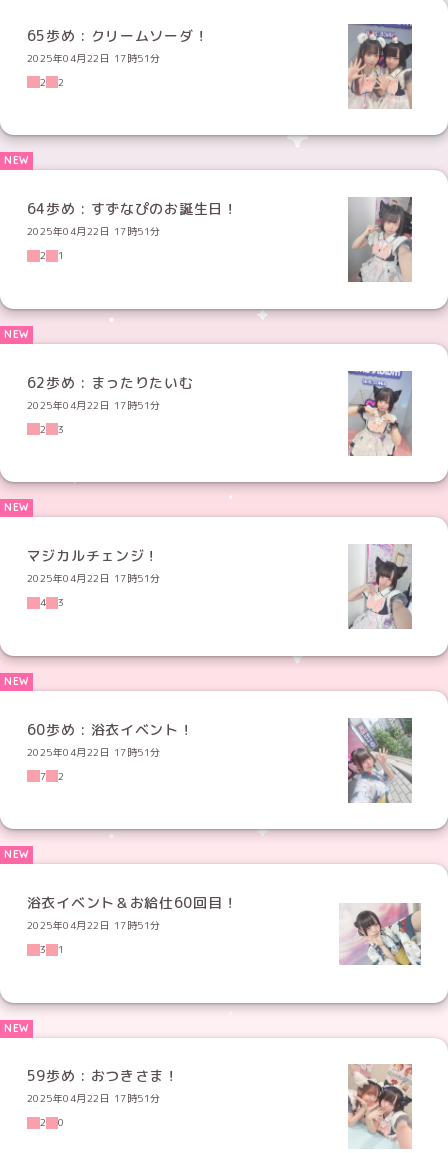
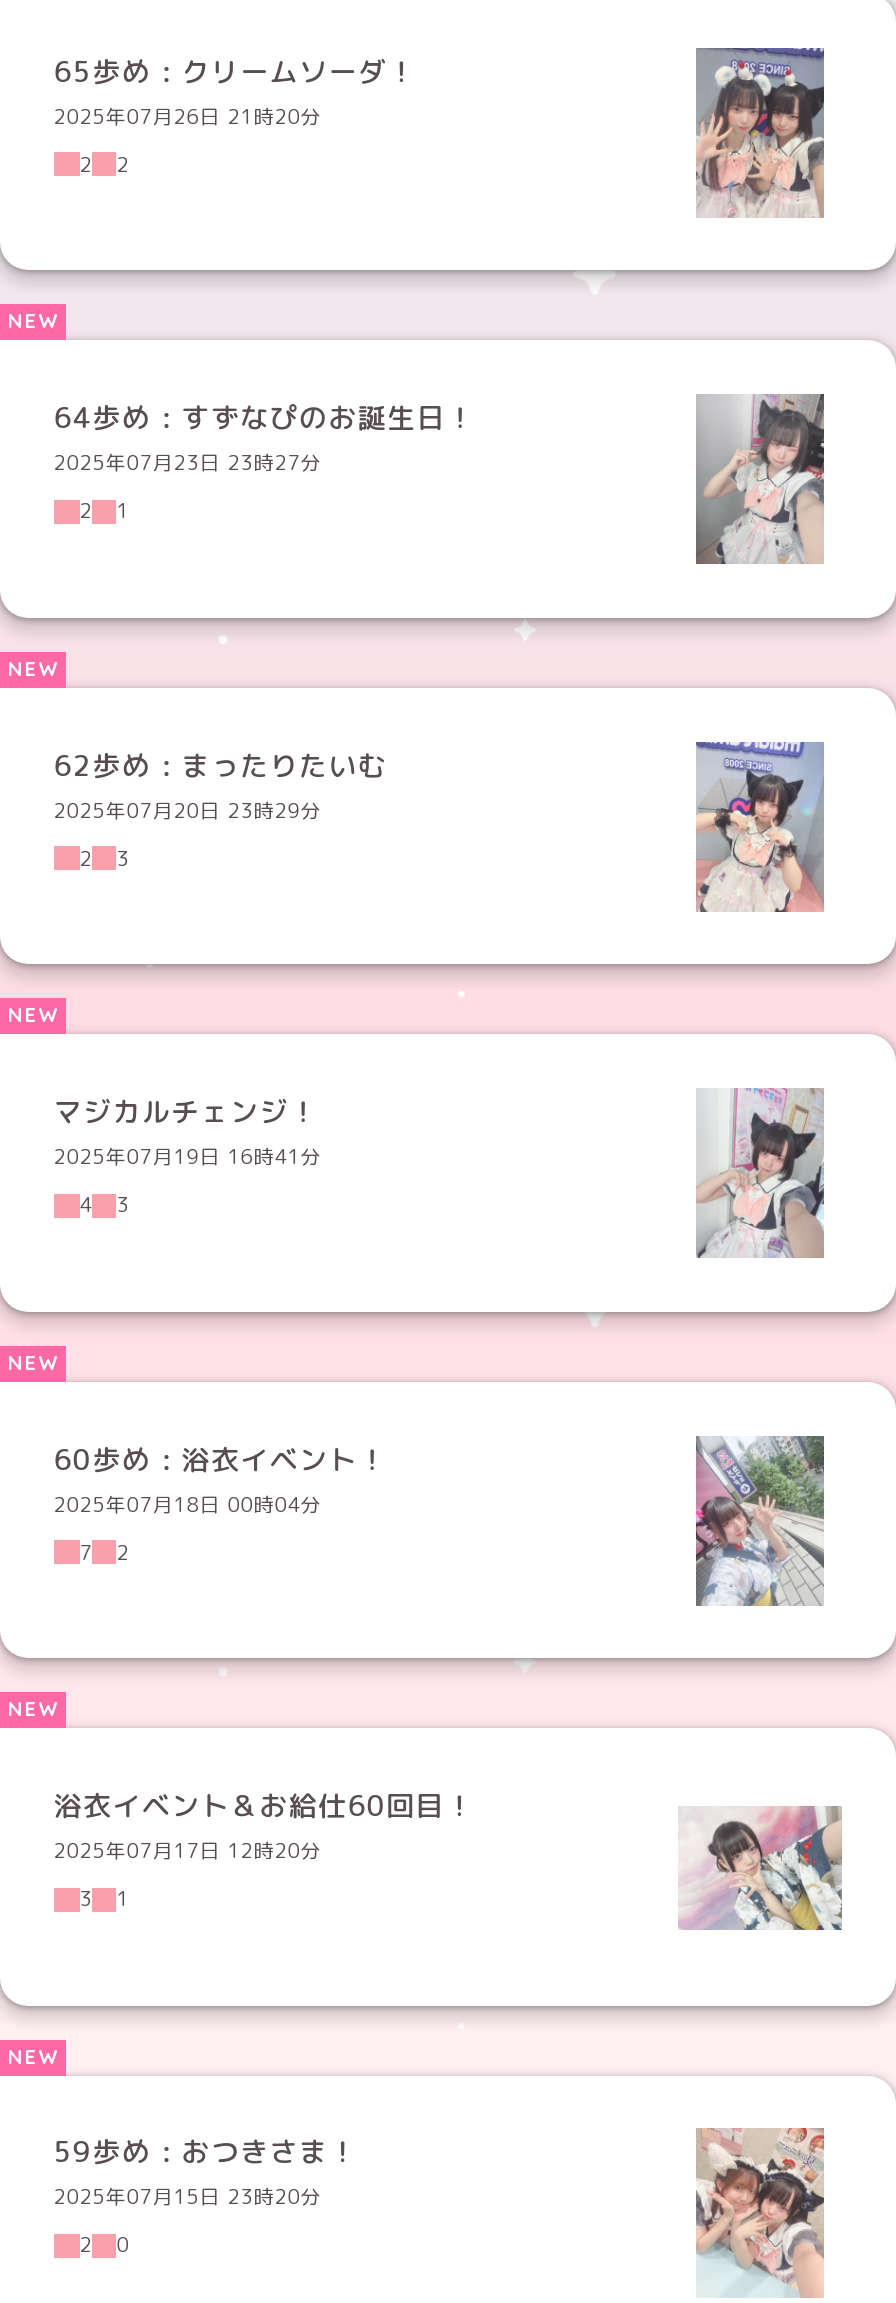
- 2025年04月22日 17時51分
+ 2025年07月26日 21時20分

- 2025年04月22日 17時51分
+ 2025年07月23日 23時27分

- 2025年04月22日 17時51分
+ 2025年07月20日 23時29分

- 2025年04月22日 17時51分
+ 2025年07月19日 16時41分

- 2025年04月22日 17時51分
+ 2025年07月18日 00時04分

- 2025年04月22日 17時51分
+ 2025年07月17日 12時20分

- 2025年04月22日 17時51分
+ 2025年07月15日 23時20分
